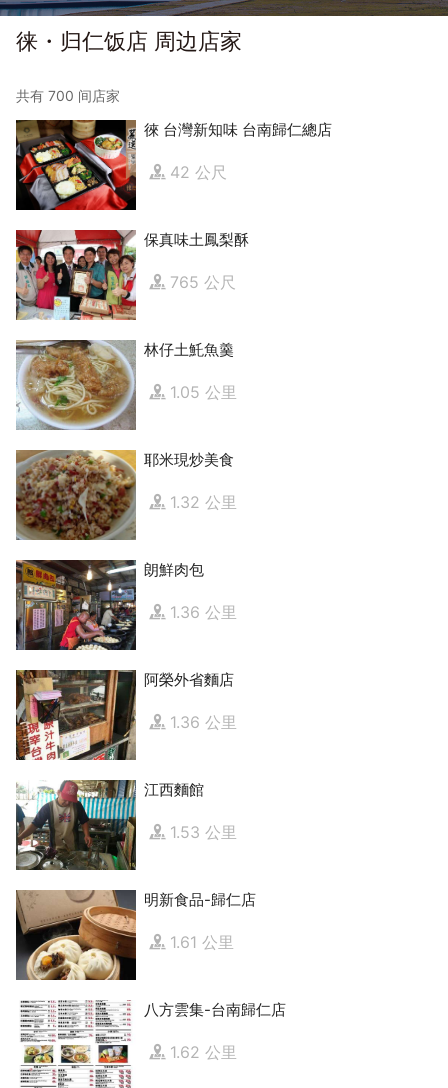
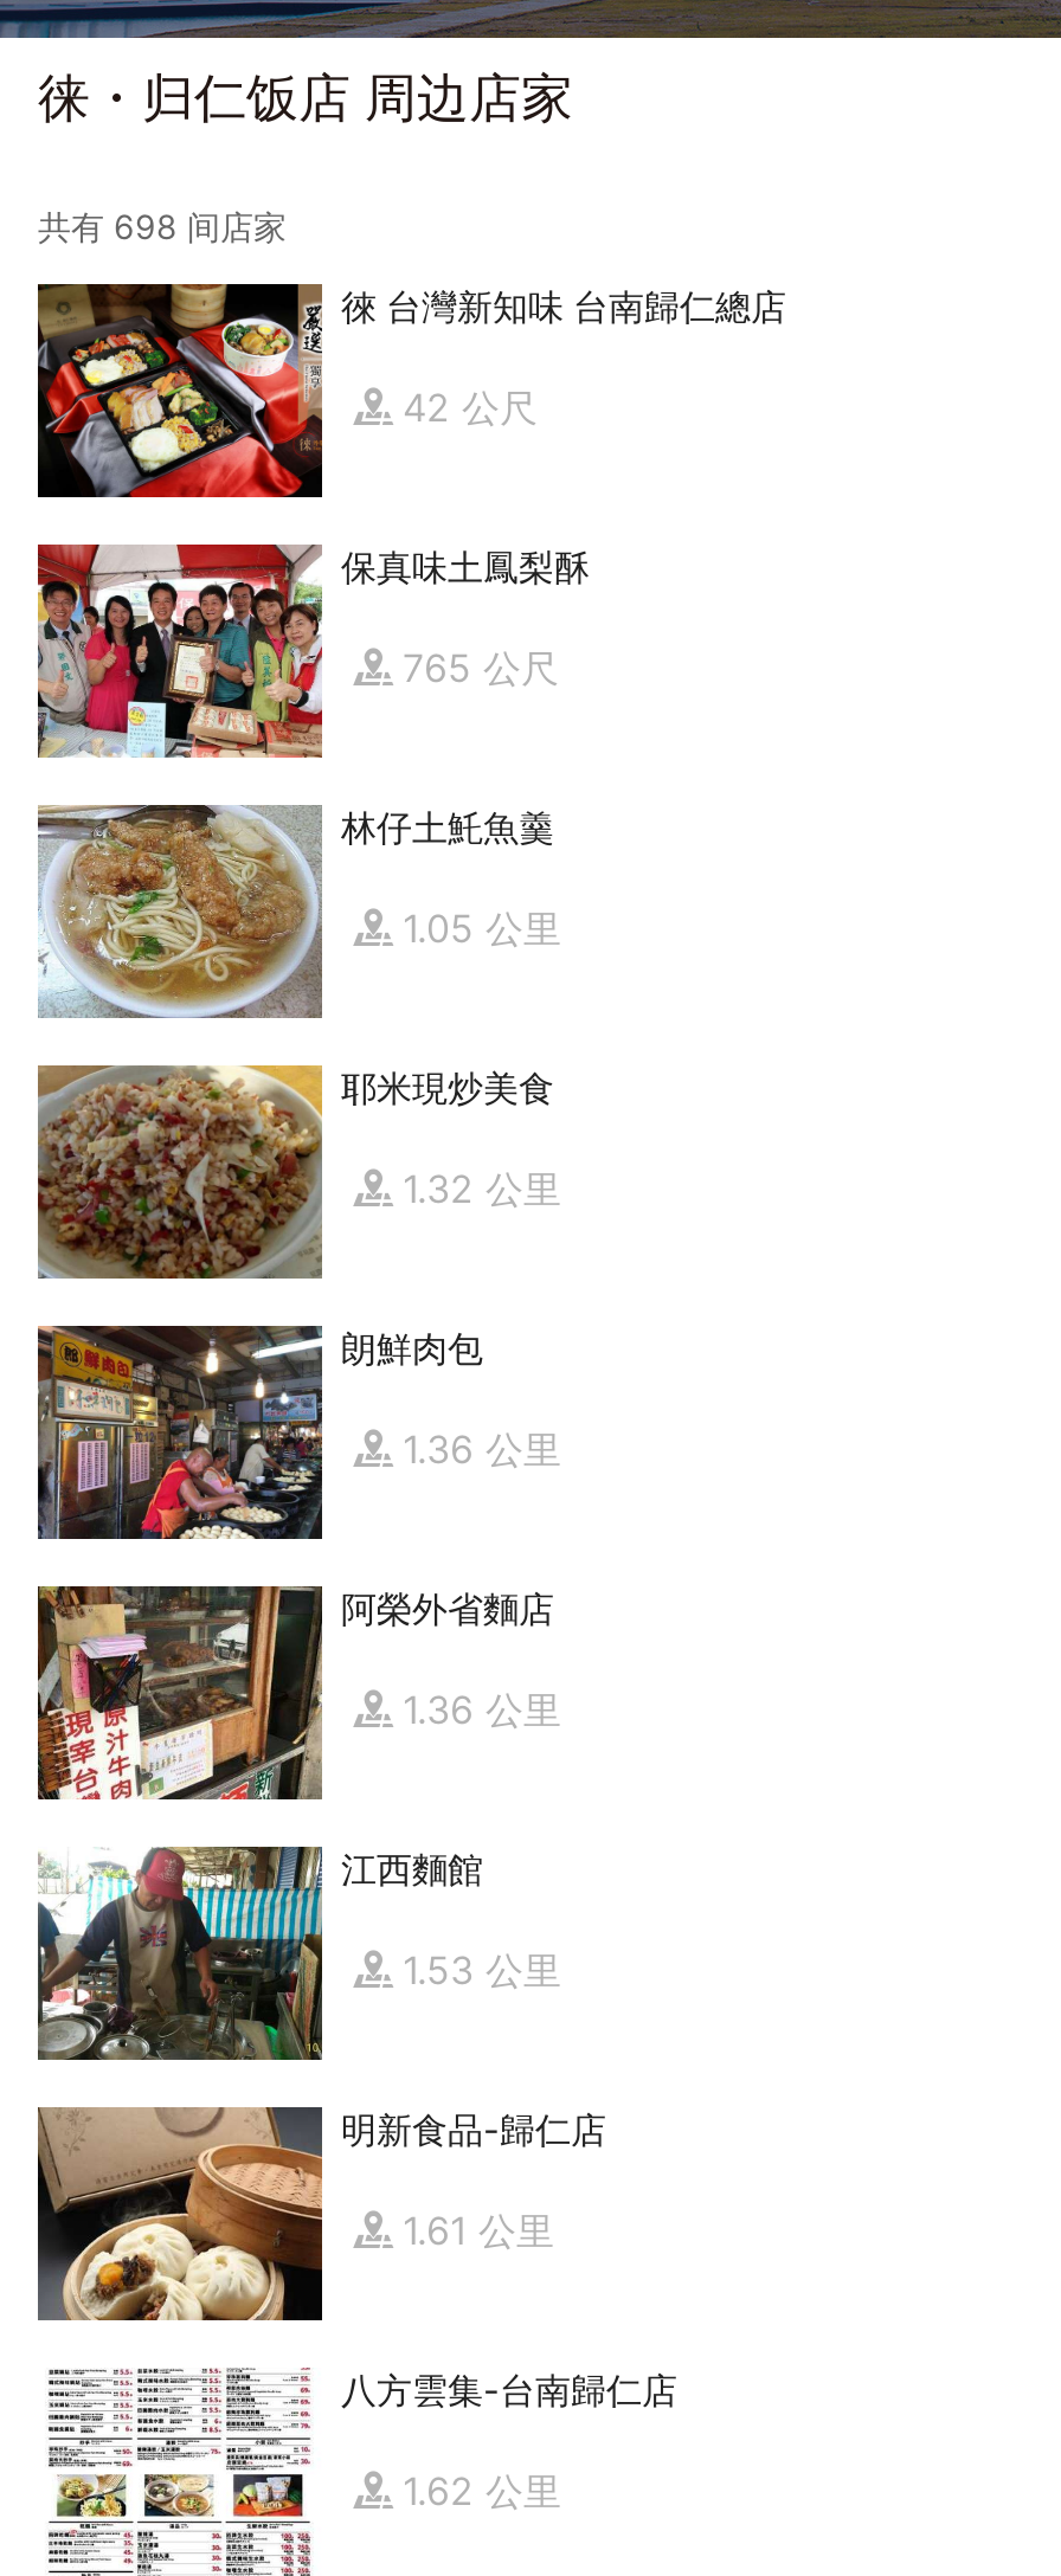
- 共有 700 间店家
+ 共有 698 间店家
